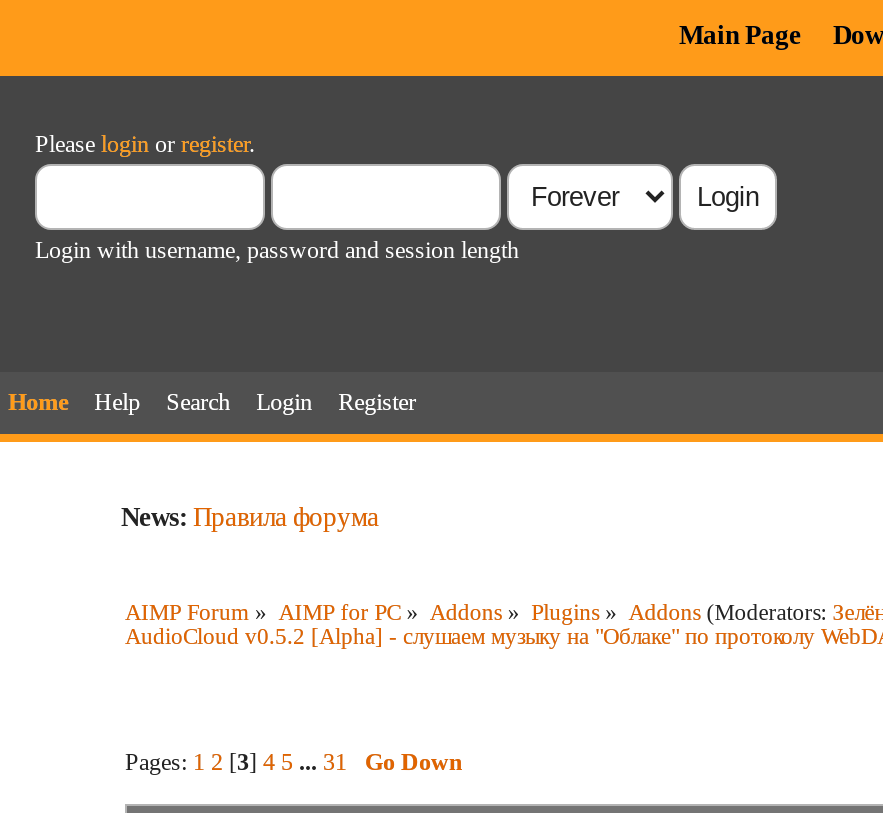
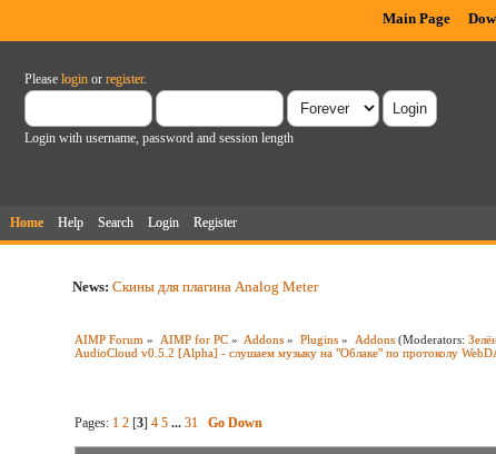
- News: Правила форума
+ News: Скины для плагина Analog Meter
